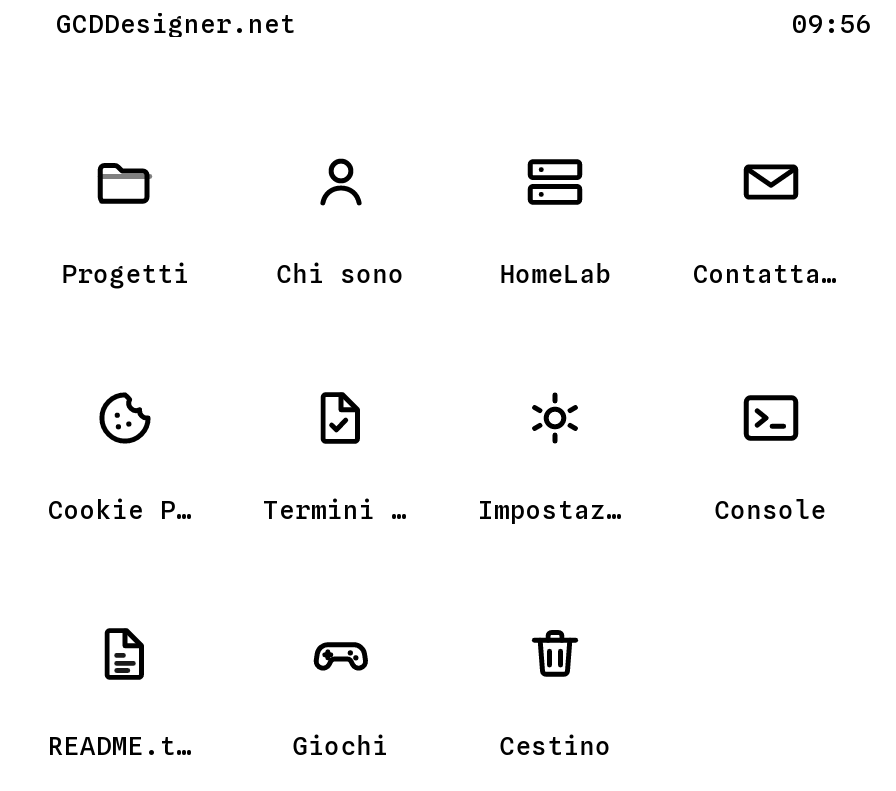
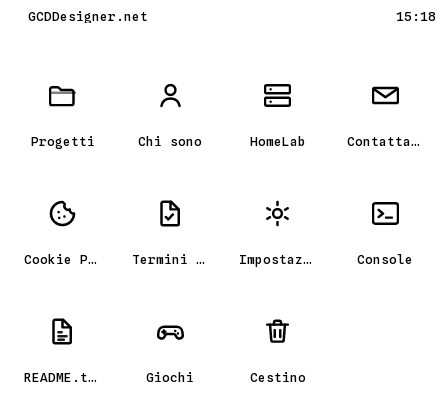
- 09:56
+ 15:18
